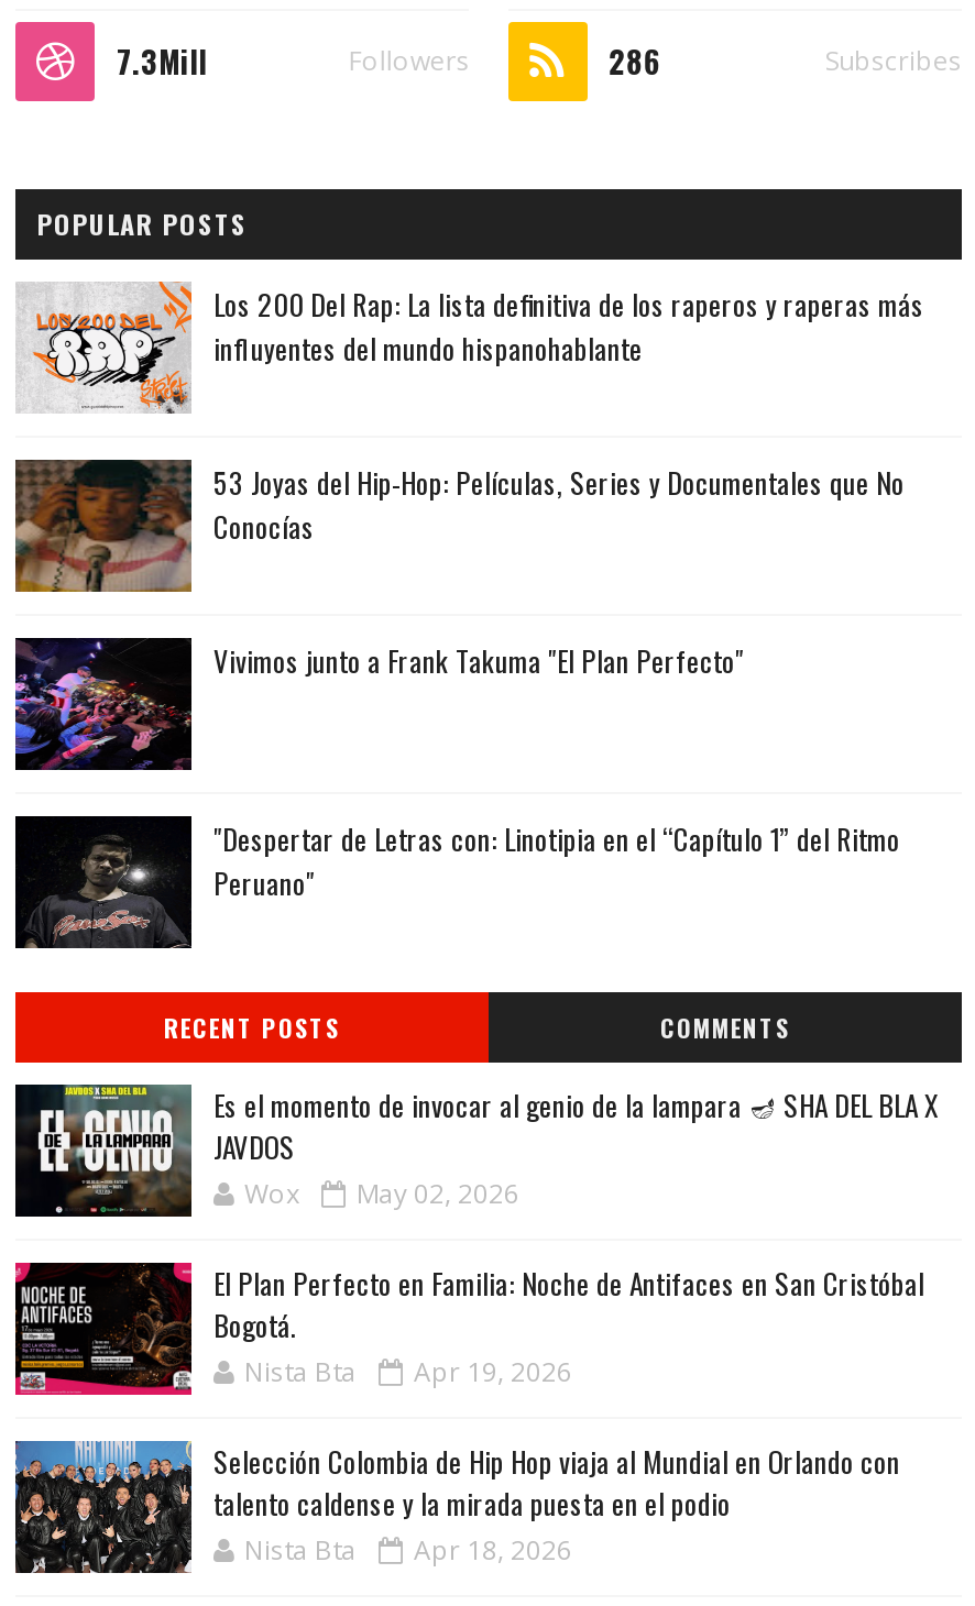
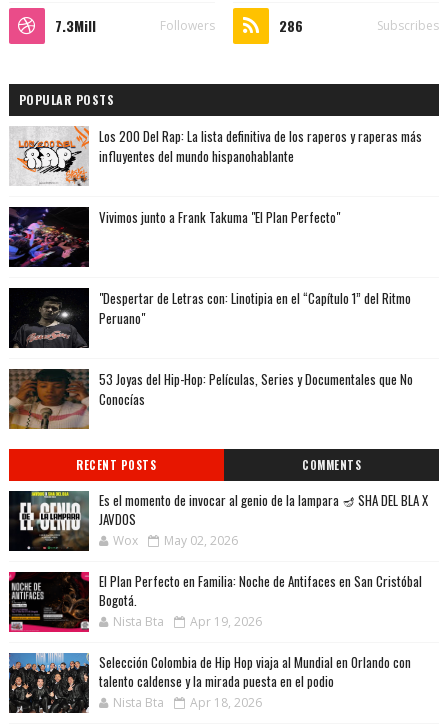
moved down: [image] | 53 Joyas del Hip-Hop: Películas, Series y Documentales que No | Conocías

moved up: [image] | Vivimos junto a Frank Takuma "El Plan Perfecto" | "Despertar de Letras con: Linotipia en el “Capítulo 1” del Ritmo | Peruano"
